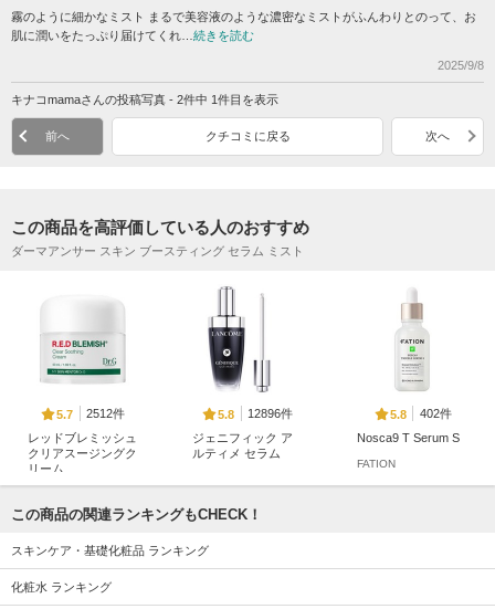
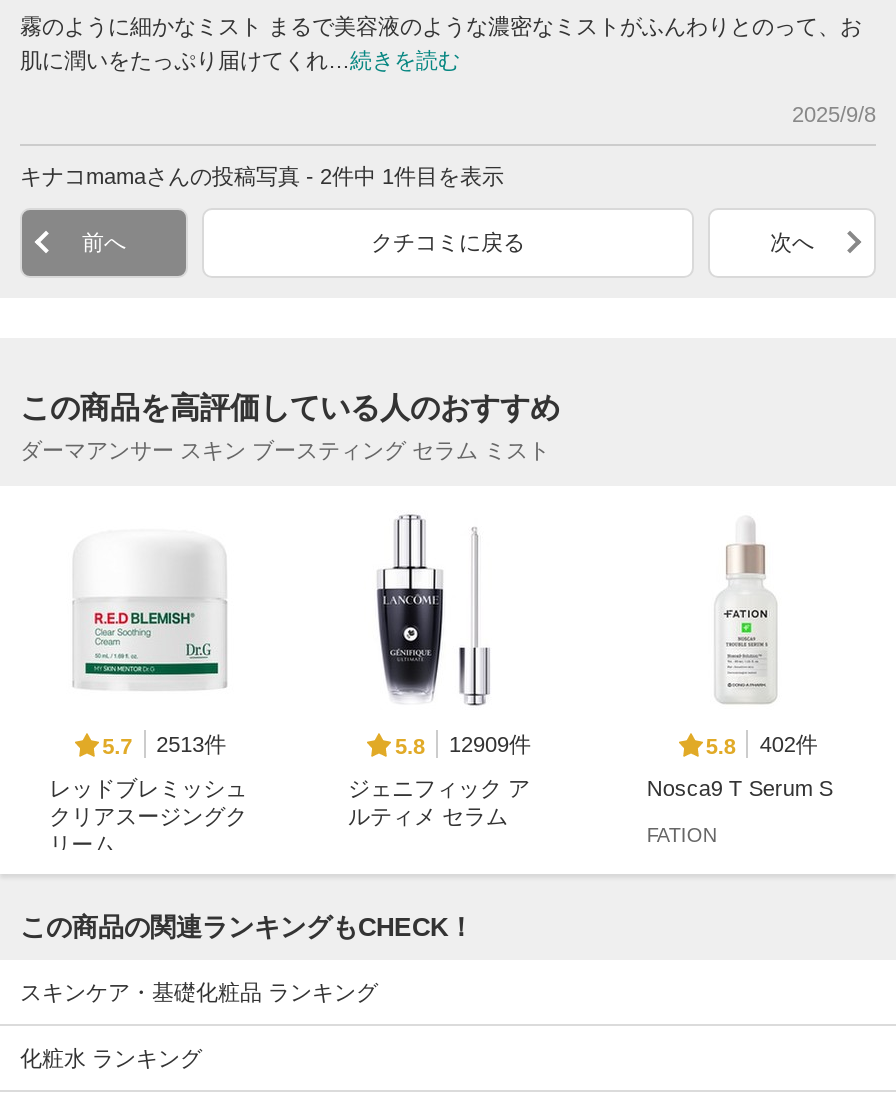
- 5.7 2512件
+ 5.7 2513件

- 5.8 12896件
+ 5.8 12909件
